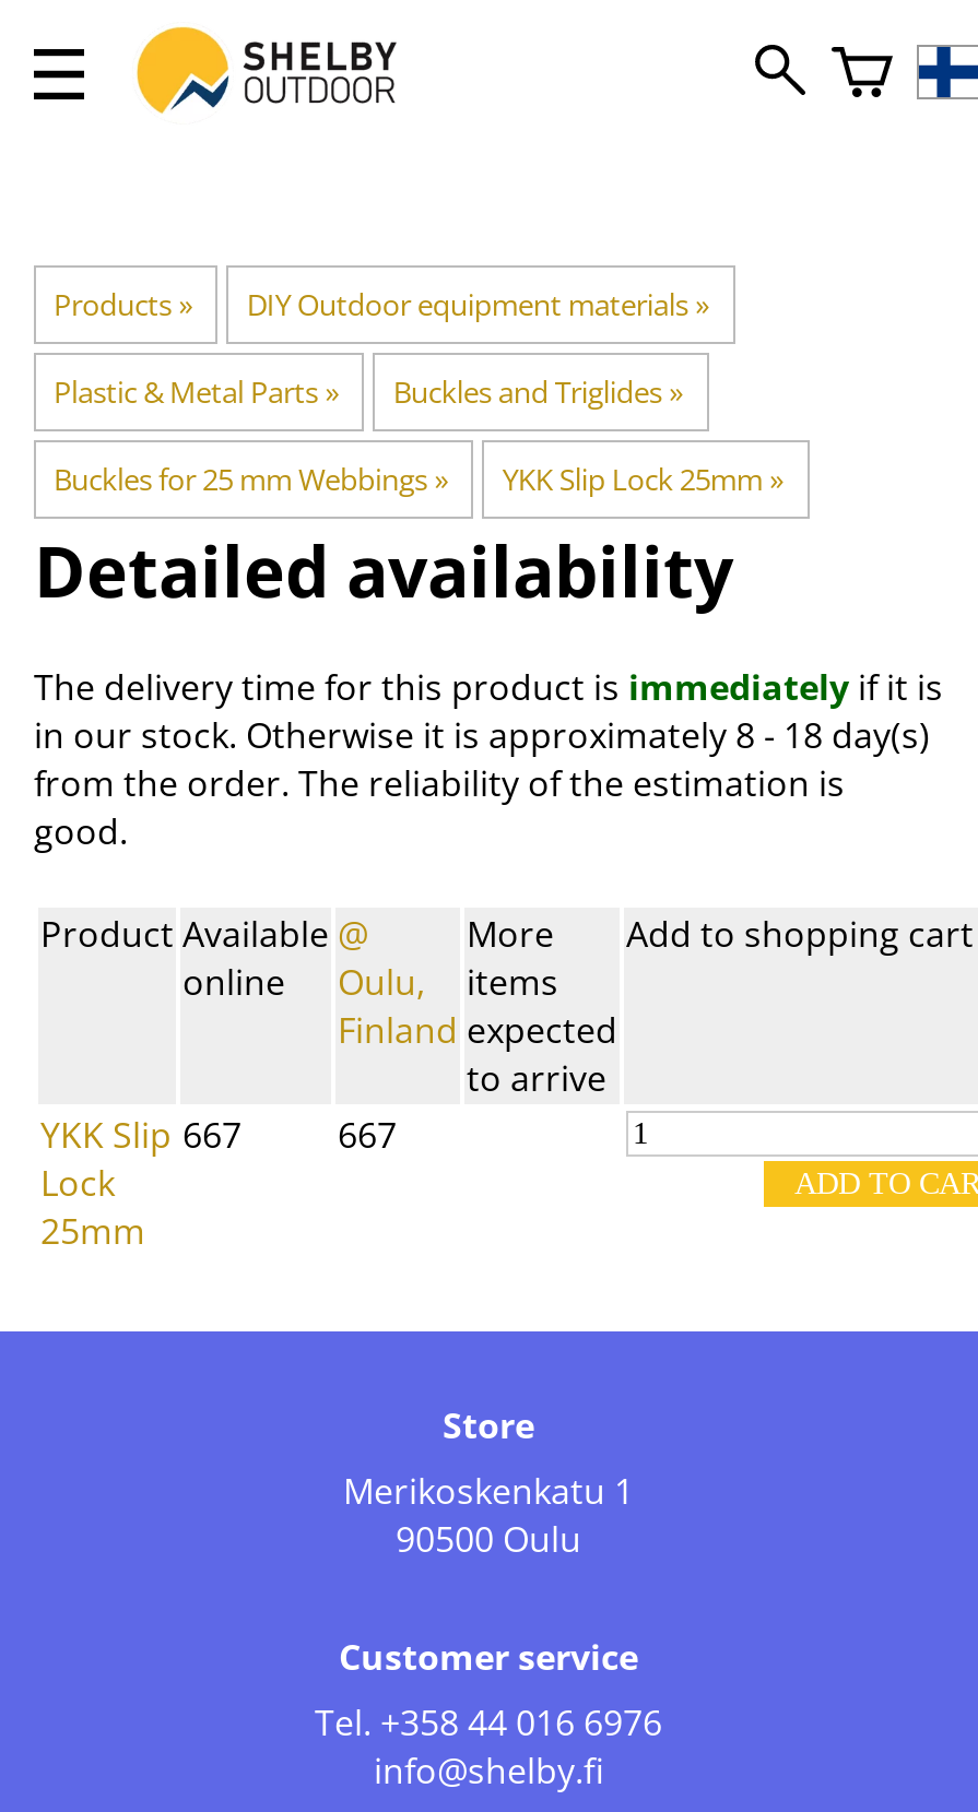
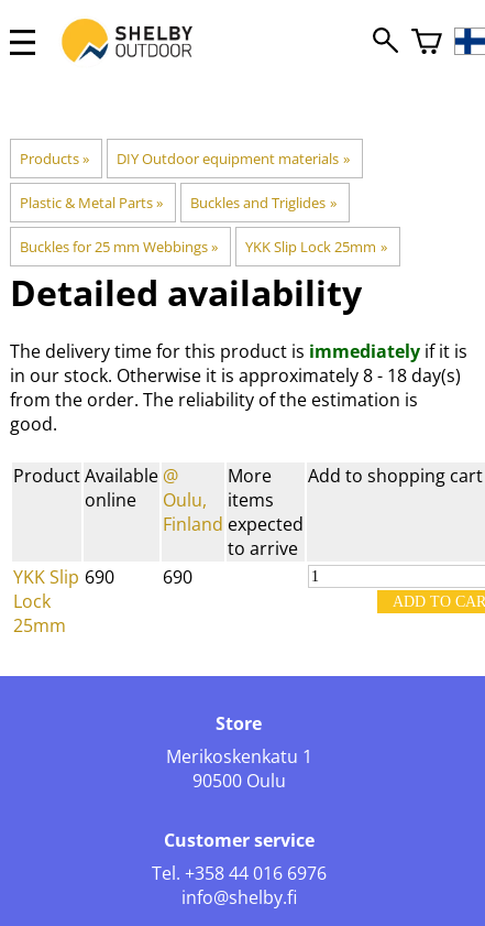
- 667
+ 690

- 667
+ 690
